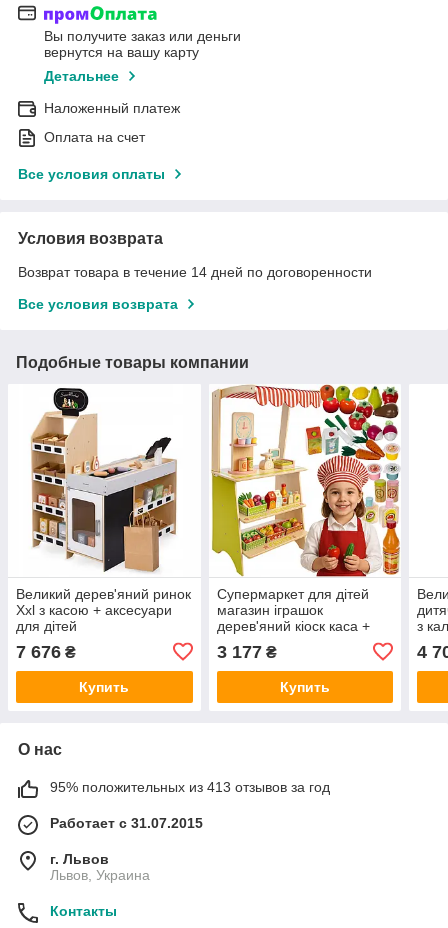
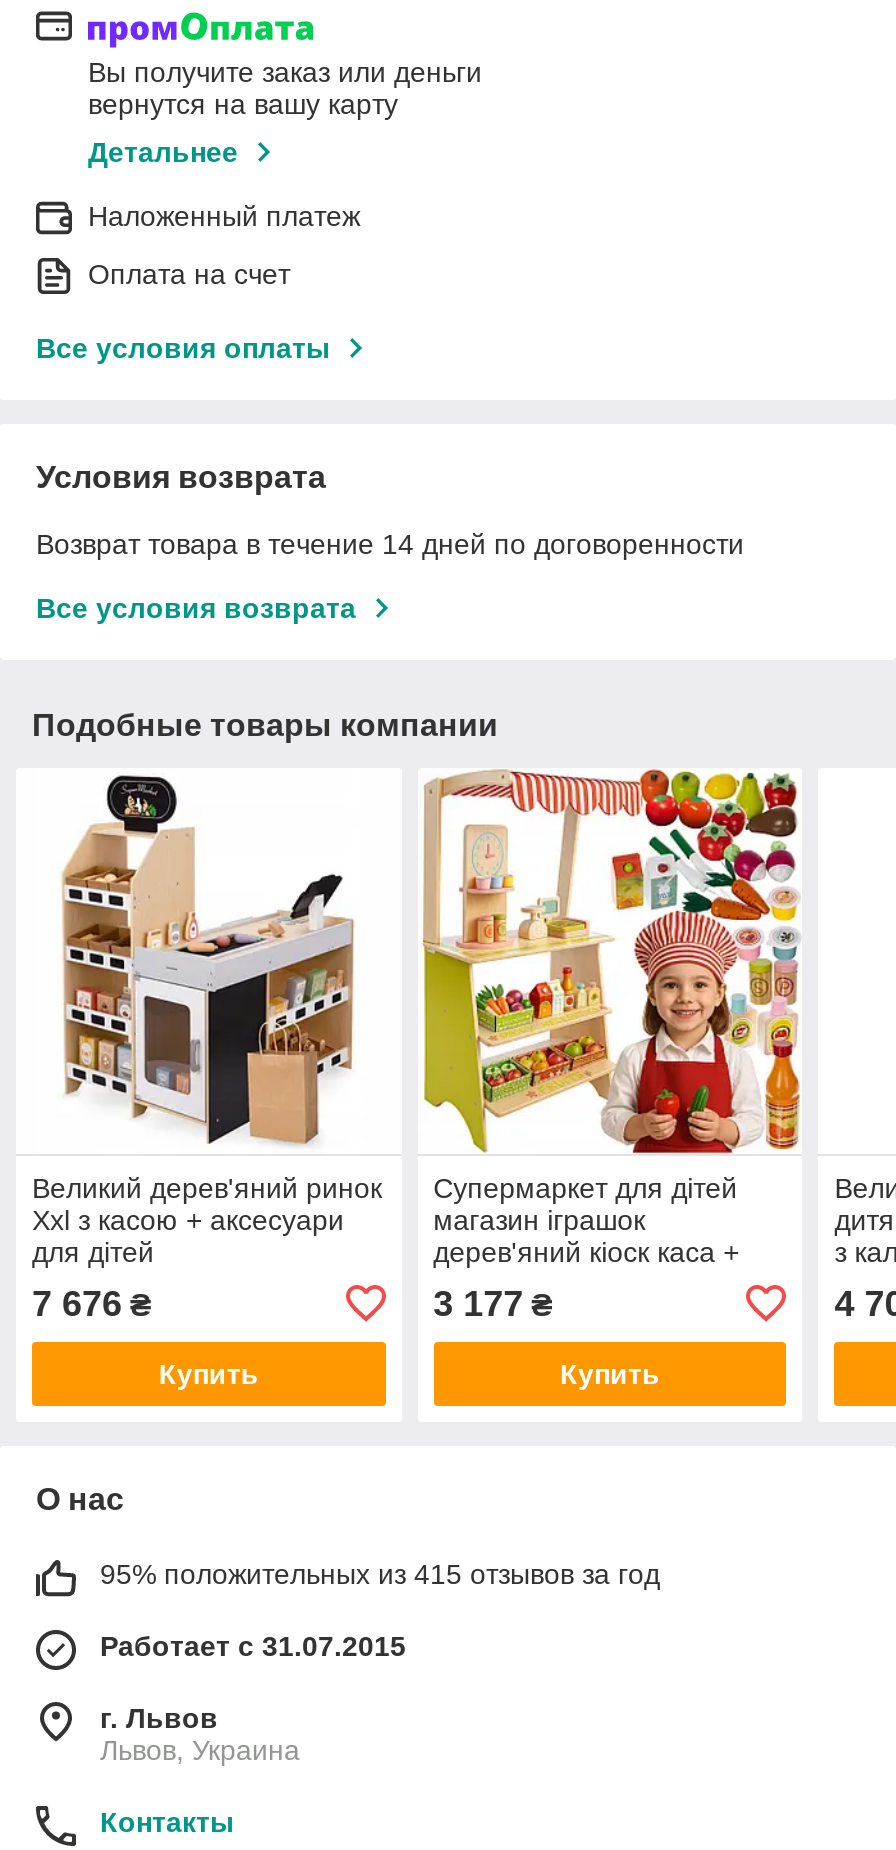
- 95% положительных из 413 отзывов за год
+ 95% положительных из 415 отзывов за год
